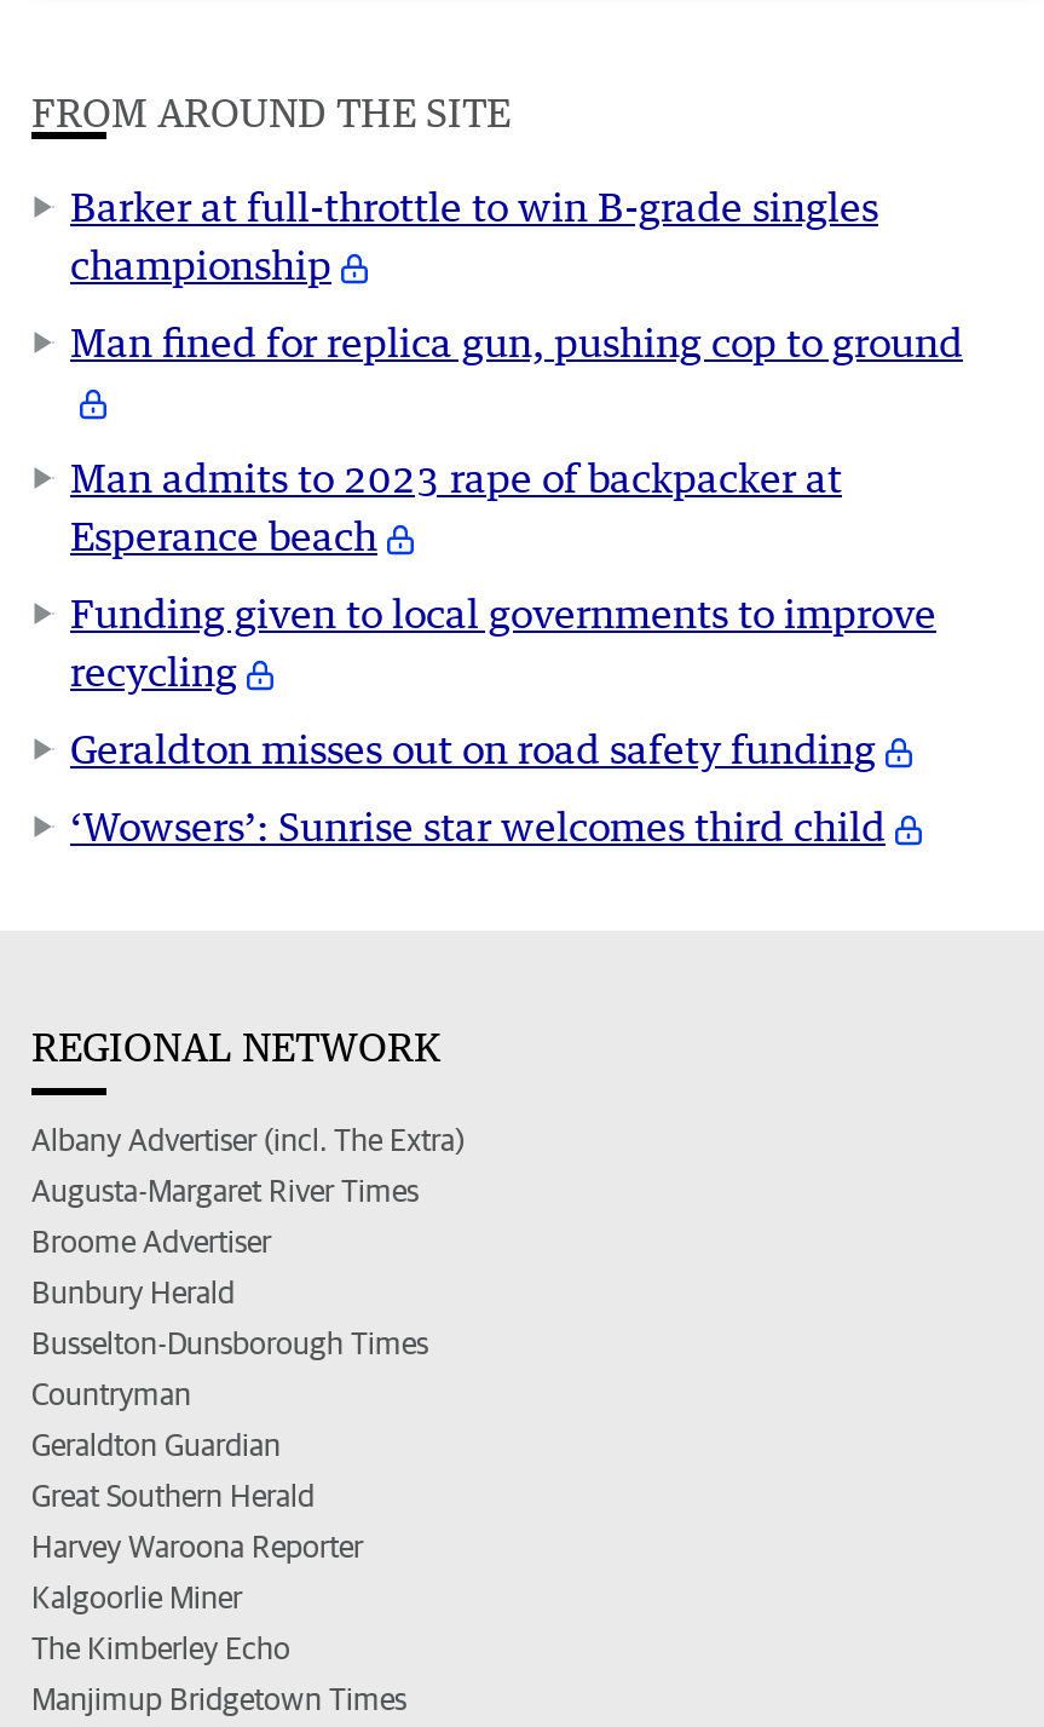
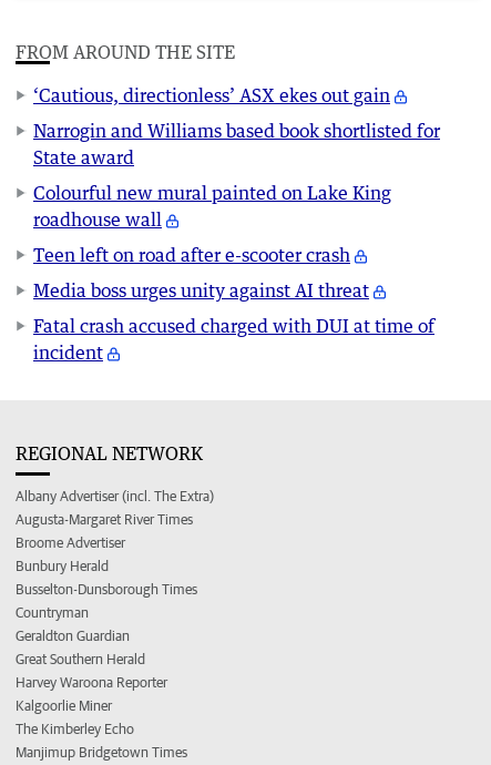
- Barker at full-throttle to win B-grade singles
- championship
+ ‘Cautious, directionless’ ASX ekes out gain

- Man fined for replica gun, pushing cop to ground
+ Narrogin and Williams based book shortlisted for
+ State award

- Man admits to 2023 rape of backpacker at
- Esperance beach
+ Colourful new mural painted on Lake King
+ roadhouse wall

- Funding given to local governments to improve
- recycling
+ Teen left on road after e-scooter crash

- Geraldton misses out on road safety funding
+ Media boss urges unity against AI threat

- ‘Wowsers’: Sunrise star welcomes third child
+ Fatal crash accused charged with DUI at time of
+ incident
